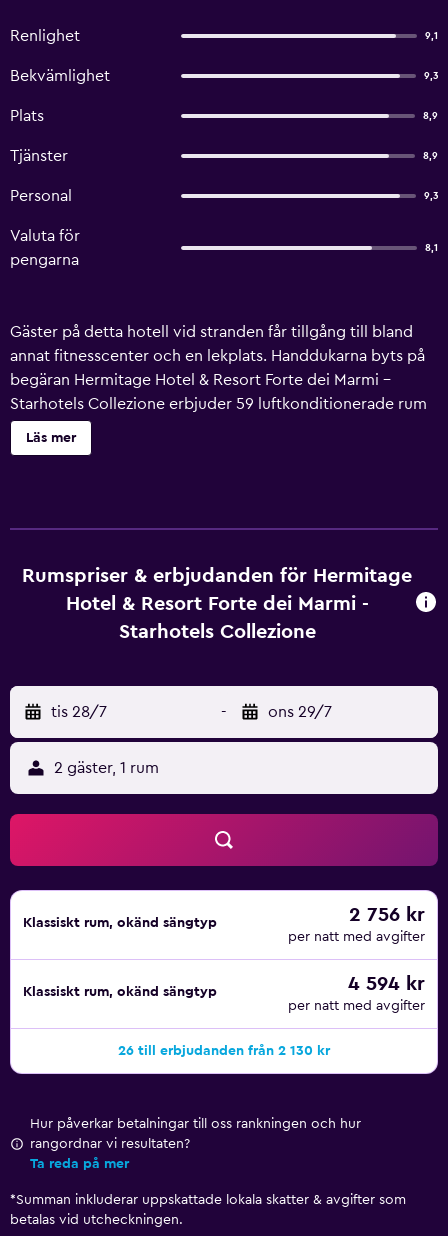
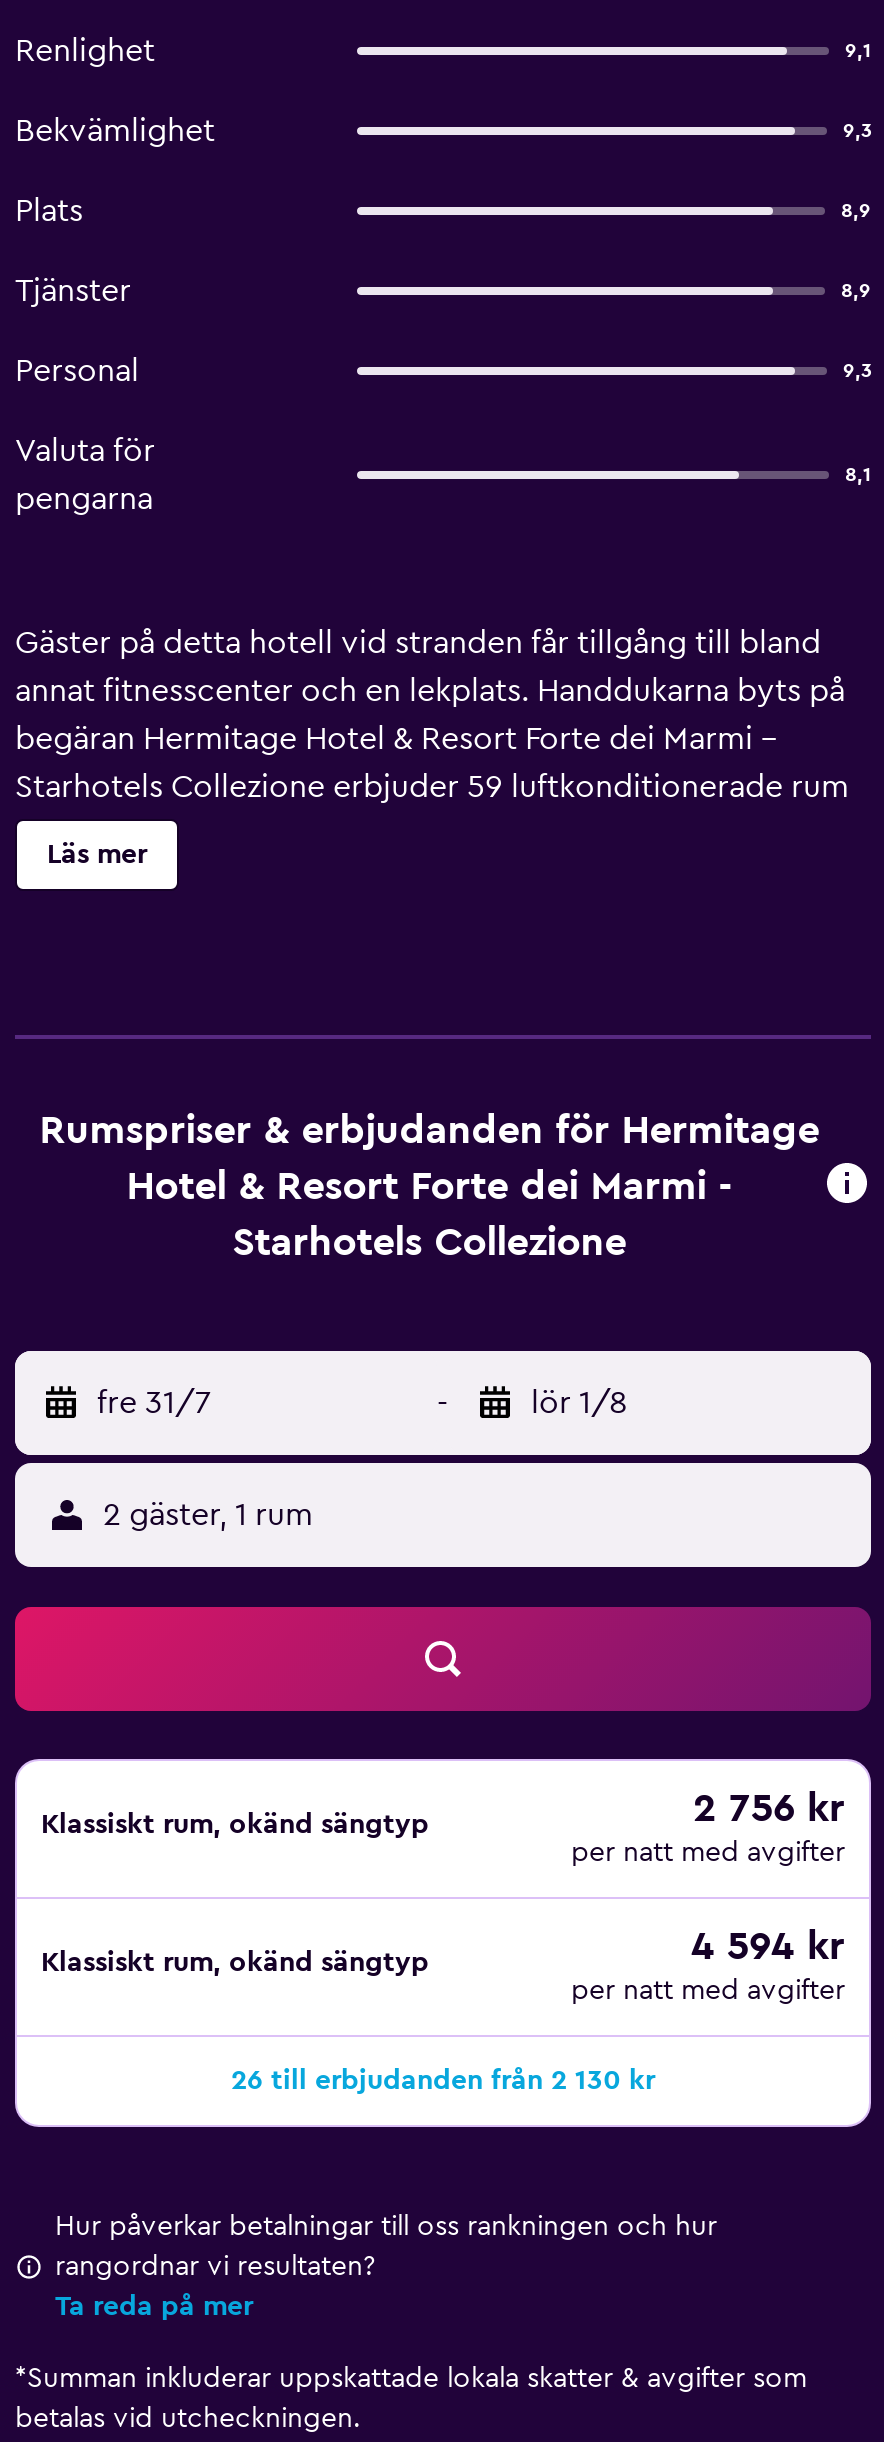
- tis 28/7
+ fre 31/7

- ons 29/7
+ lör 1/8
